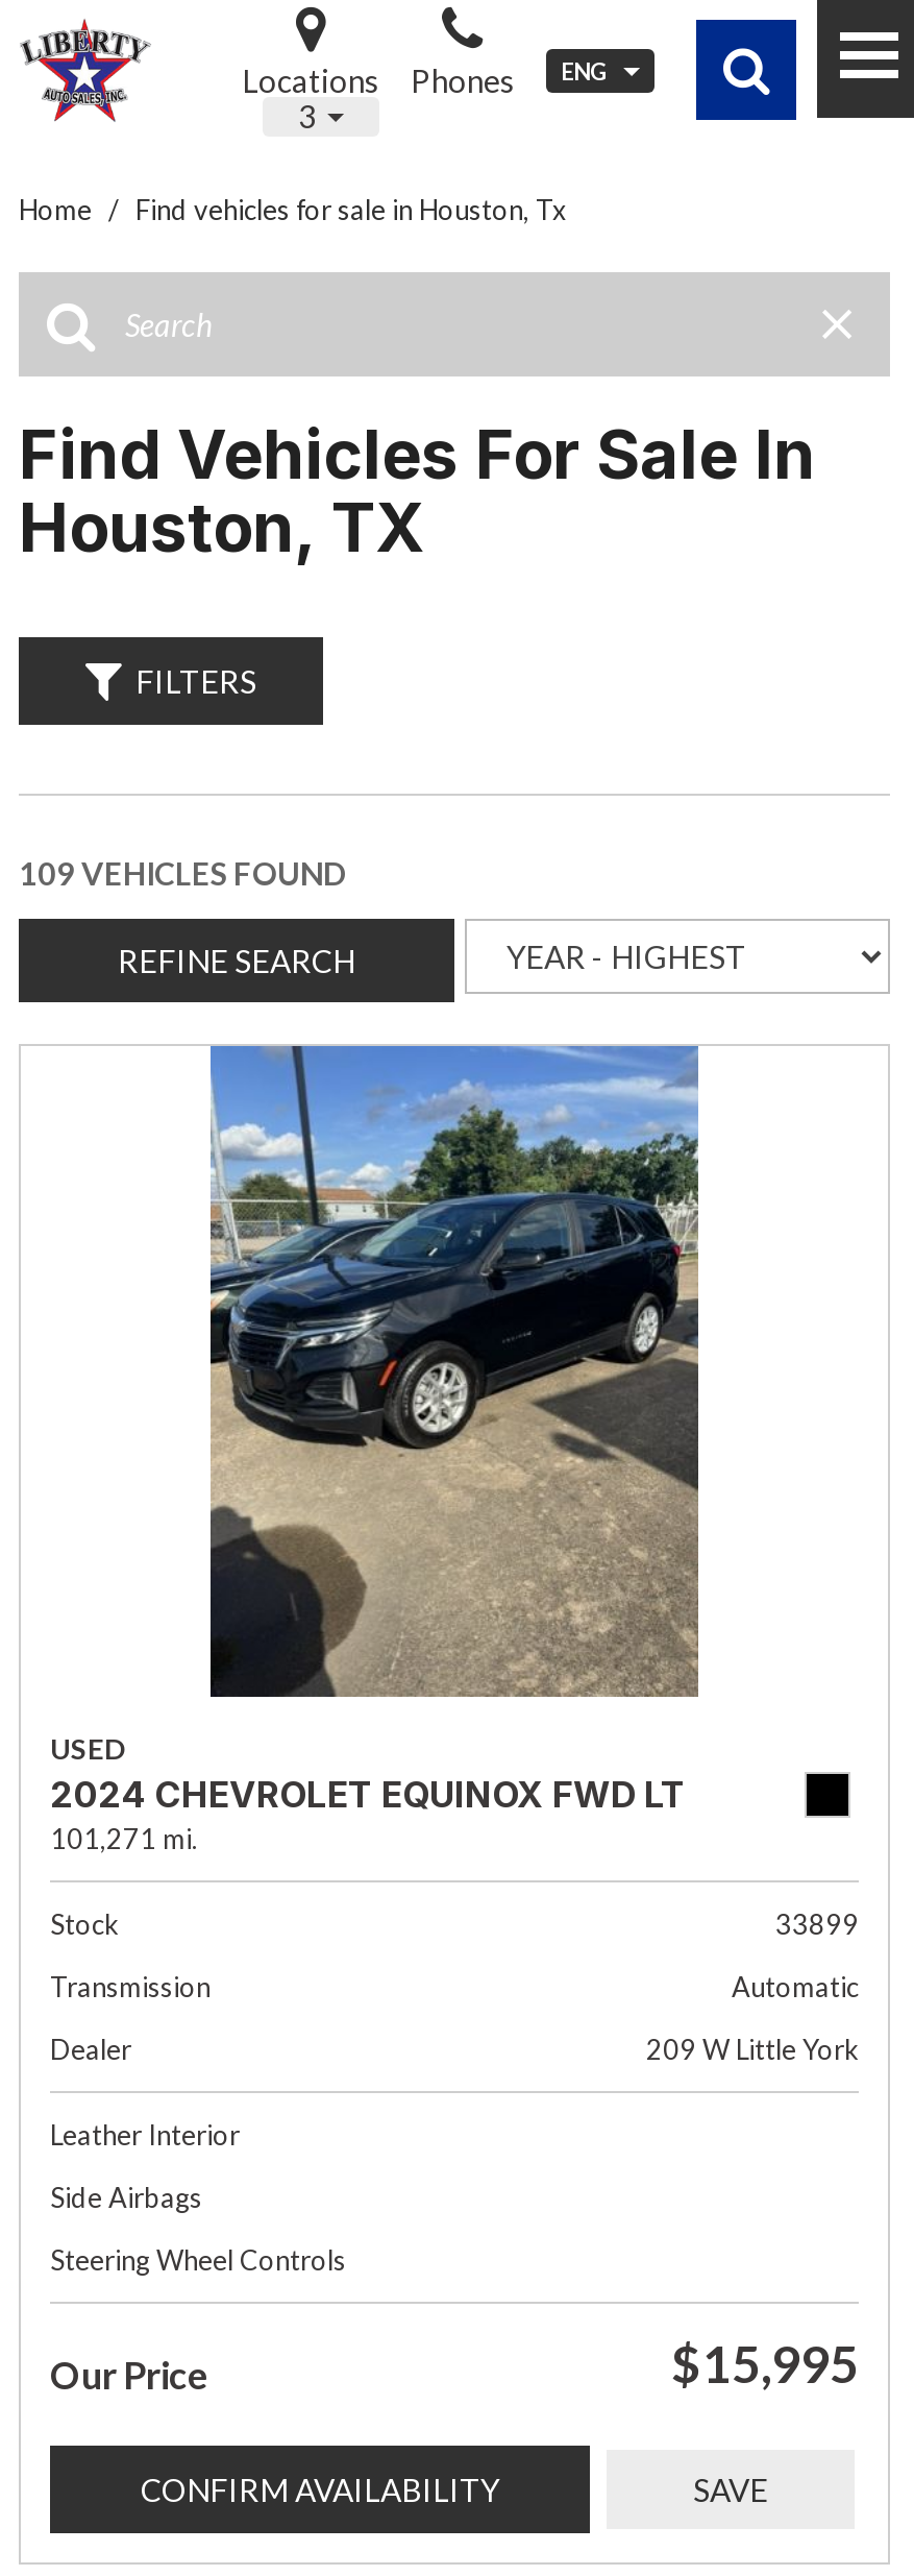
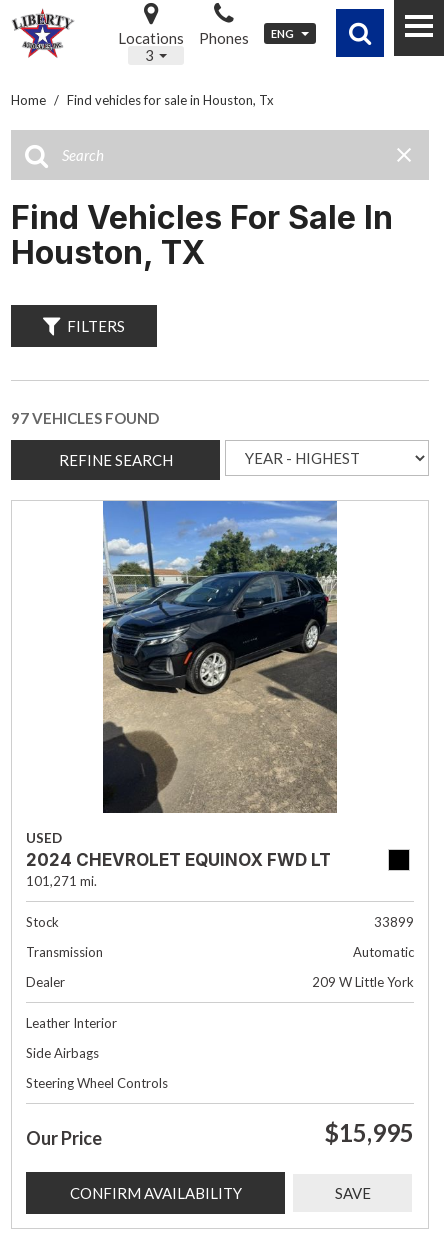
- 109 VEHICLES FOUND
+ 97 VEHICLES FOUND
